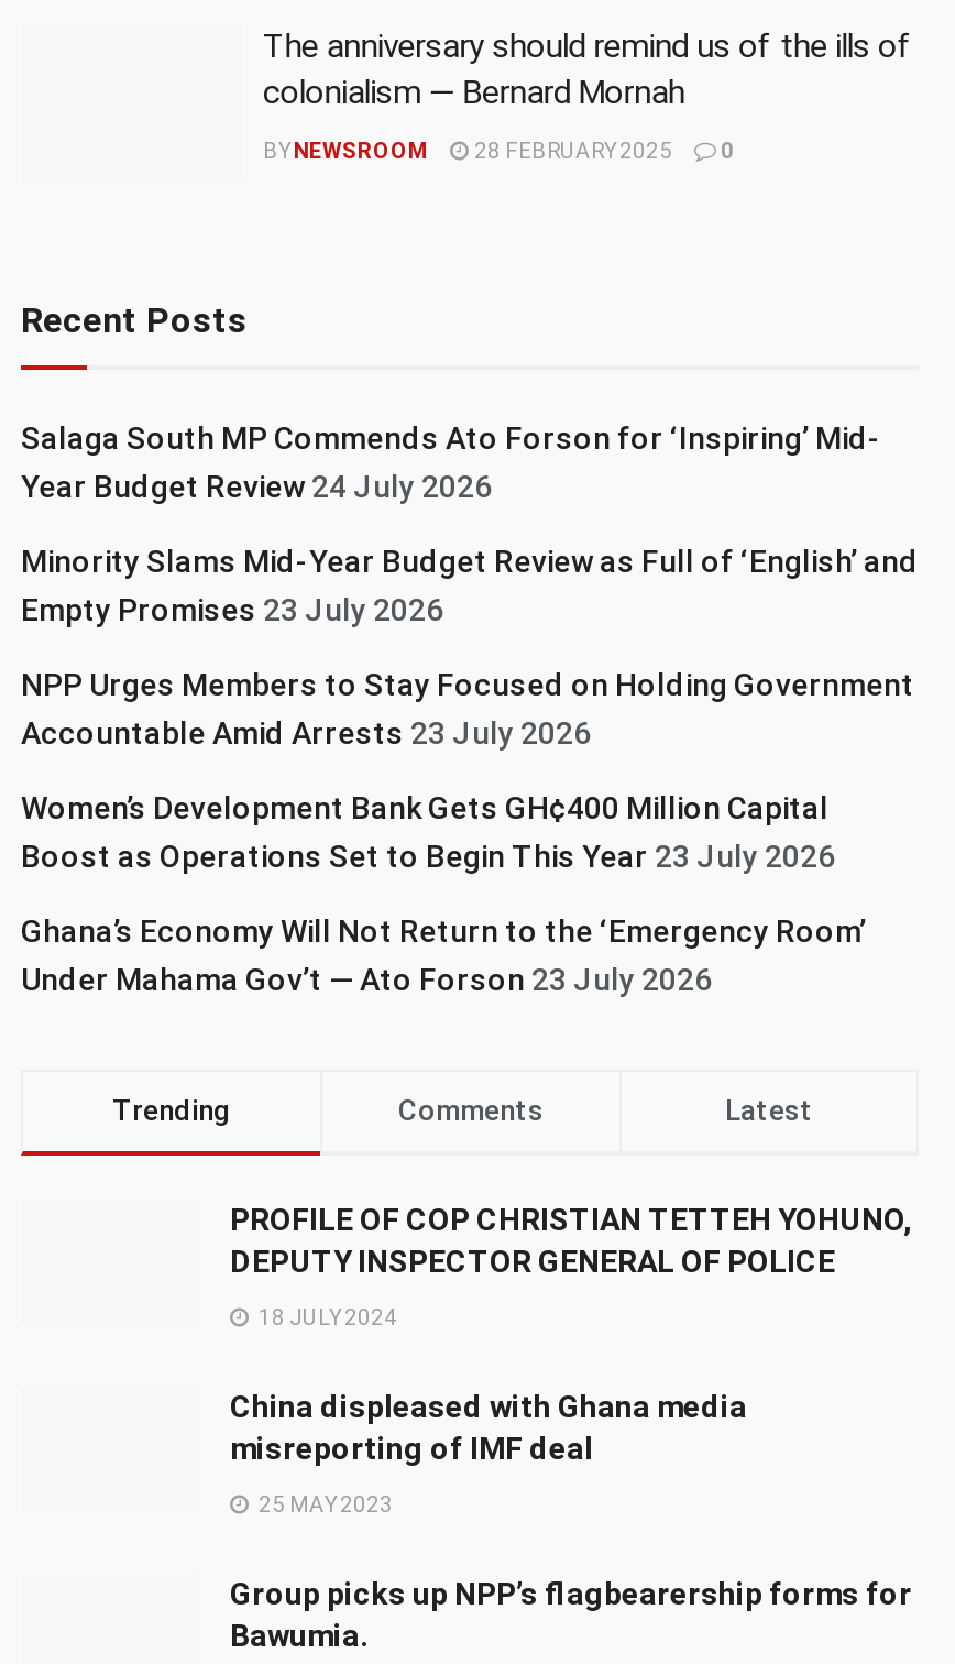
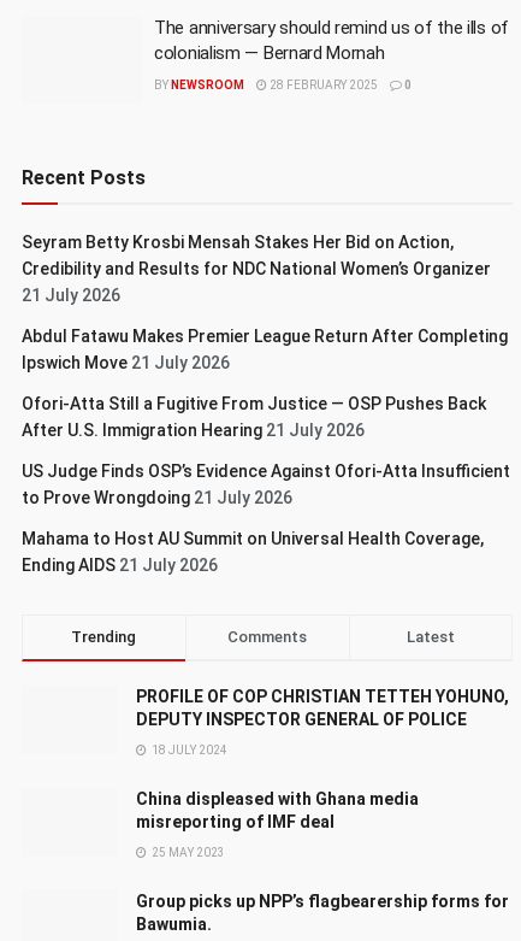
- Salaga South MP Commends Ato Forson for ‘Inspiring’ Mid-
- Year Budget Review 24 July 2026
+ Seyram Betty Krosbi Mensah Stakes Her Bid on Action,
+ Credibility and Results for NDC National Women’s Organizer
+ 21 July 2026

- Minority Slams Mid-Year Budget Review as Full of ‘English’ and
- Empty Promises 23 July 2026
+ Abdul Fatawu Makes Premier League Return After Completing
+ Ipswich Move 21 July 2026

- NPP Urges Members to Stay Focused on Holding Government
- Accountable Amid Arrests 23 July 2026
+ Ofori-Atta Still a Fugitive From Justice — OSP Pushes Back
+ After U.S. Immigration Hearing 21 July 2026

- Women’s Development Bank Gets GH¢400 Million Capital
- Boost as Operations Set to Begin This Year 23 July 2026
+ US Judge Finds OSP’s Evidence Against Ofori-Atta Insufficient
+ to Prove Wrongdoing 21 July 2026

- Ghana’s Economy Will Not Return to the ‘Emergency Room’
- Under Mahama Gov’t — Ato Forson 23 July 2026
+ Mahama to Host AU Summit on Universal Health Coverage,
+ Ending AIDS 21 July 2026
